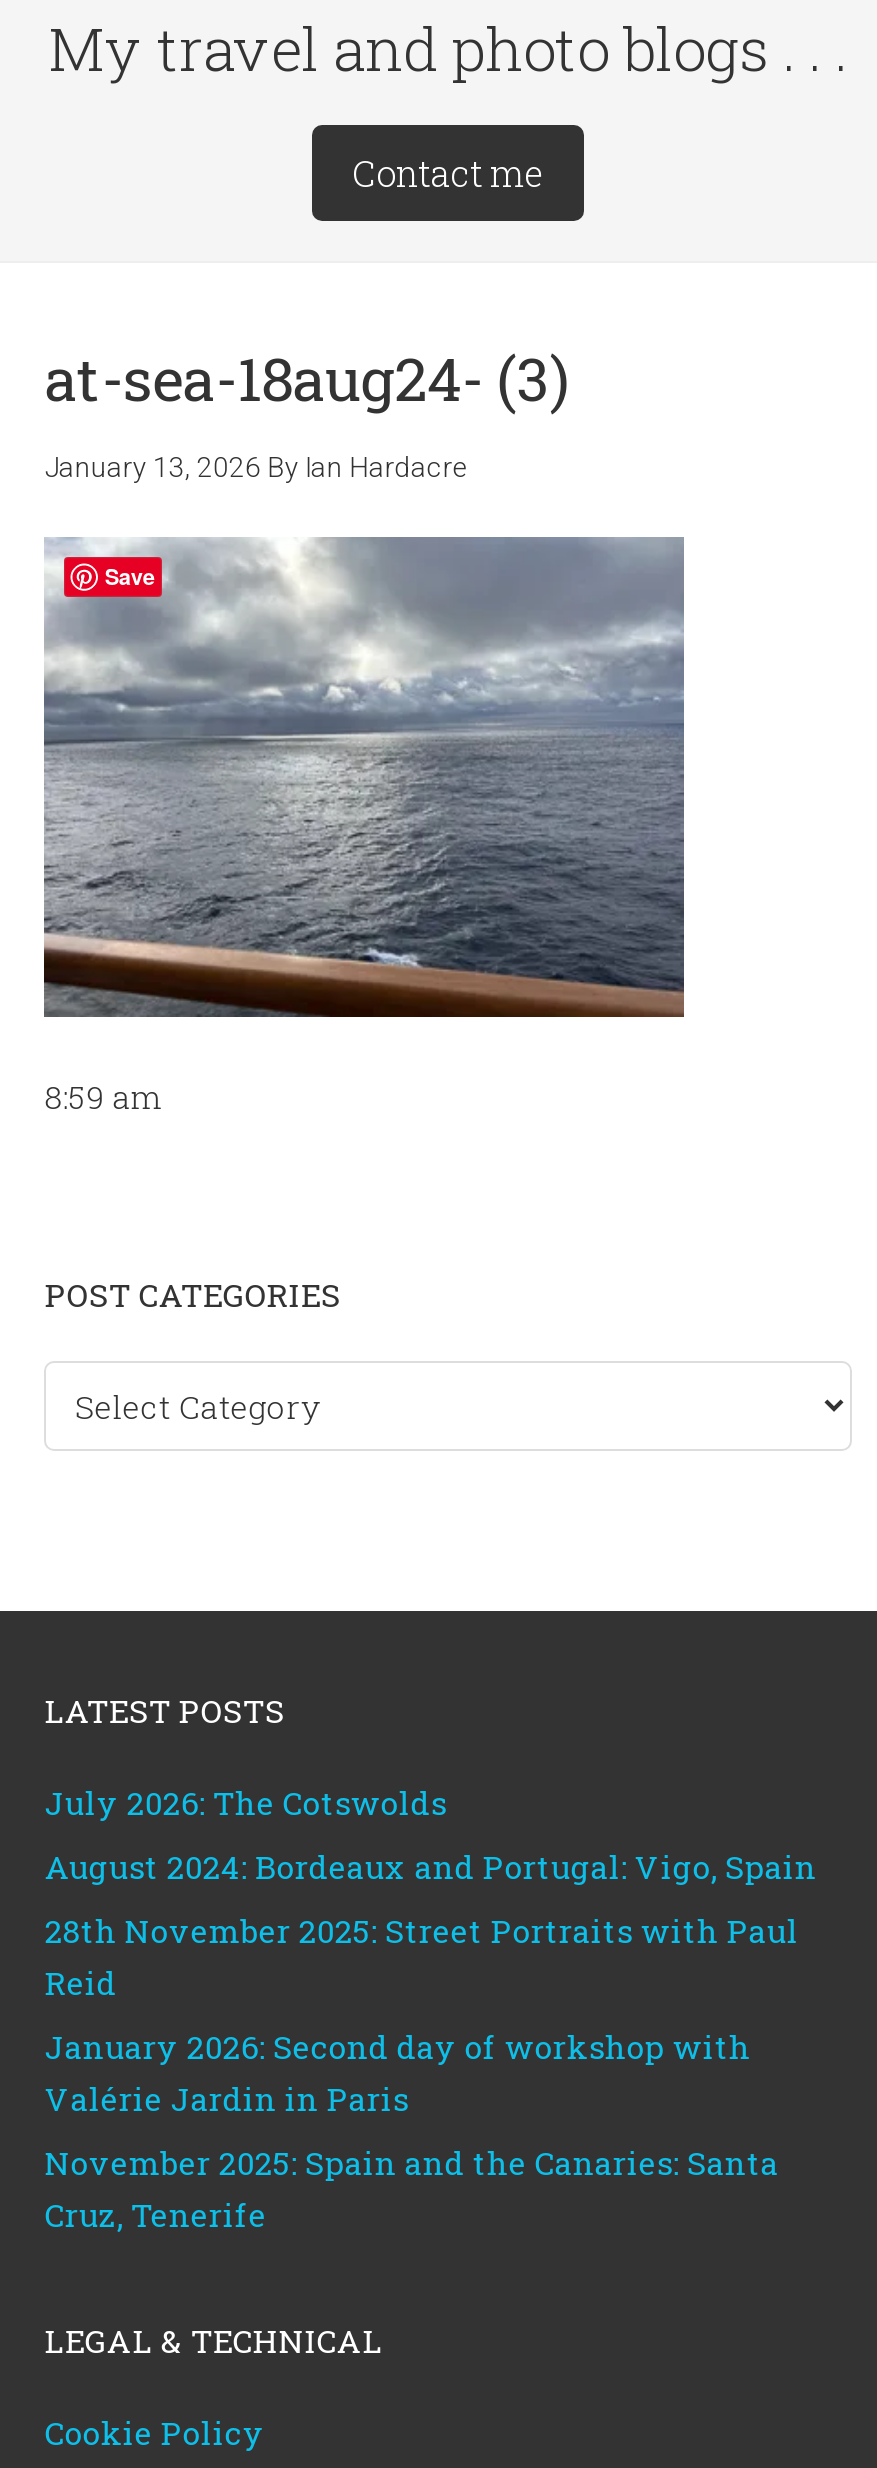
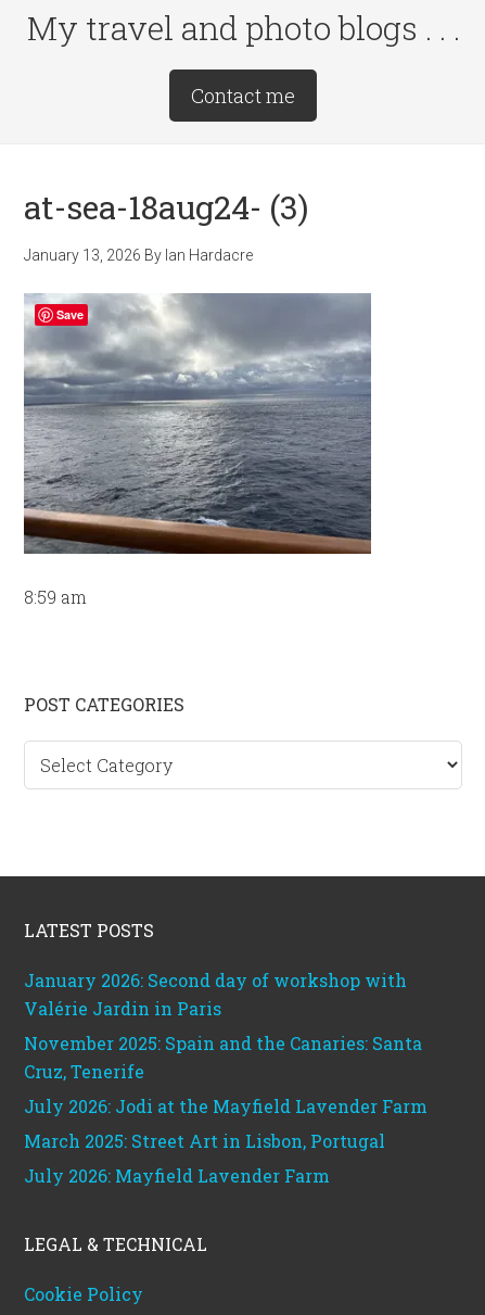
- July 2026: The Cotswolds
- August 2024: Bordeaux and Portugal: Vigo, Spain
- 28th November 2025: Street Portraits with Paul
- Reid

moved up: January 2026: Second day of workshop with | Valérie Jardin in Paris | November 2025: Spain and the Canaries: Santa | Cruz, Tenerife

+ July 2026: Jodi at the Mayfield Lavender Farm
+ March 2025: Street Art in Lisbon, Portugal
+ July 2026: Mayfield Lavender Farm
